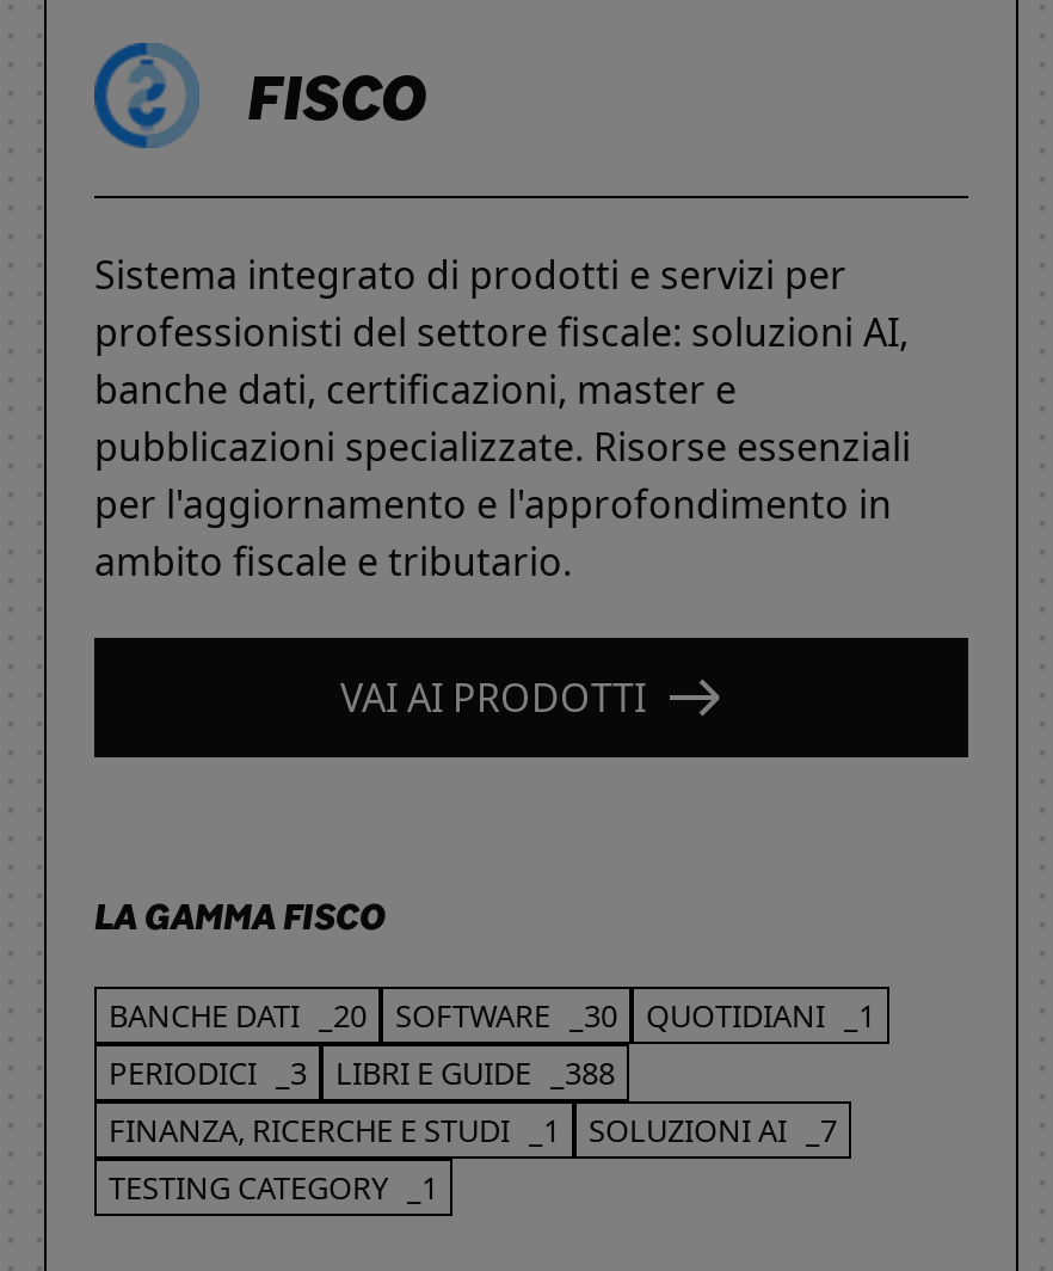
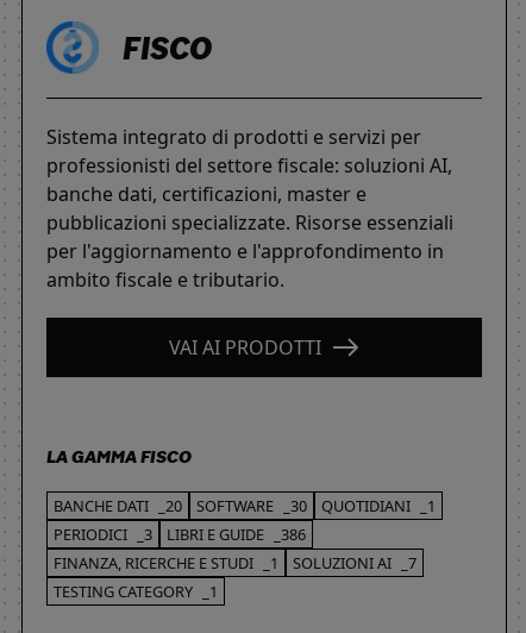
- PERIODICI _3 LIBRI E GUIDE _388
+ PERIODICI _3 LIBRI E GUIDE _386
